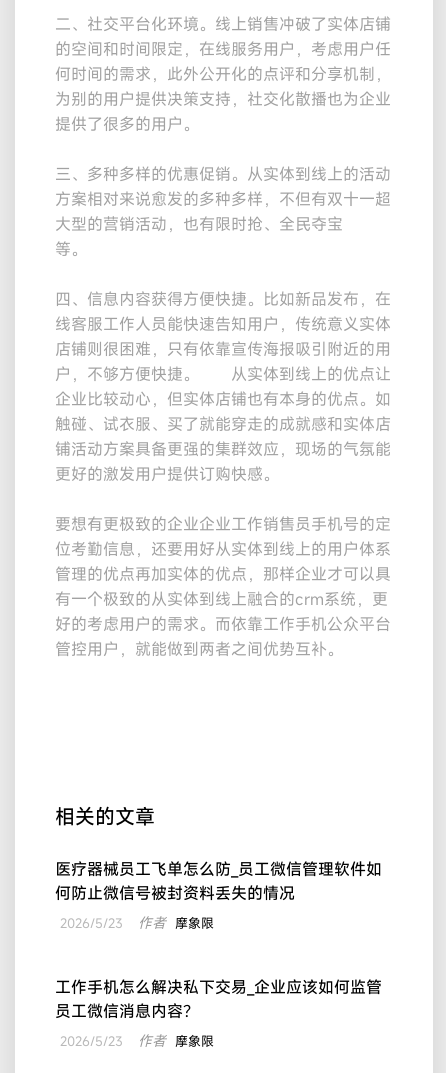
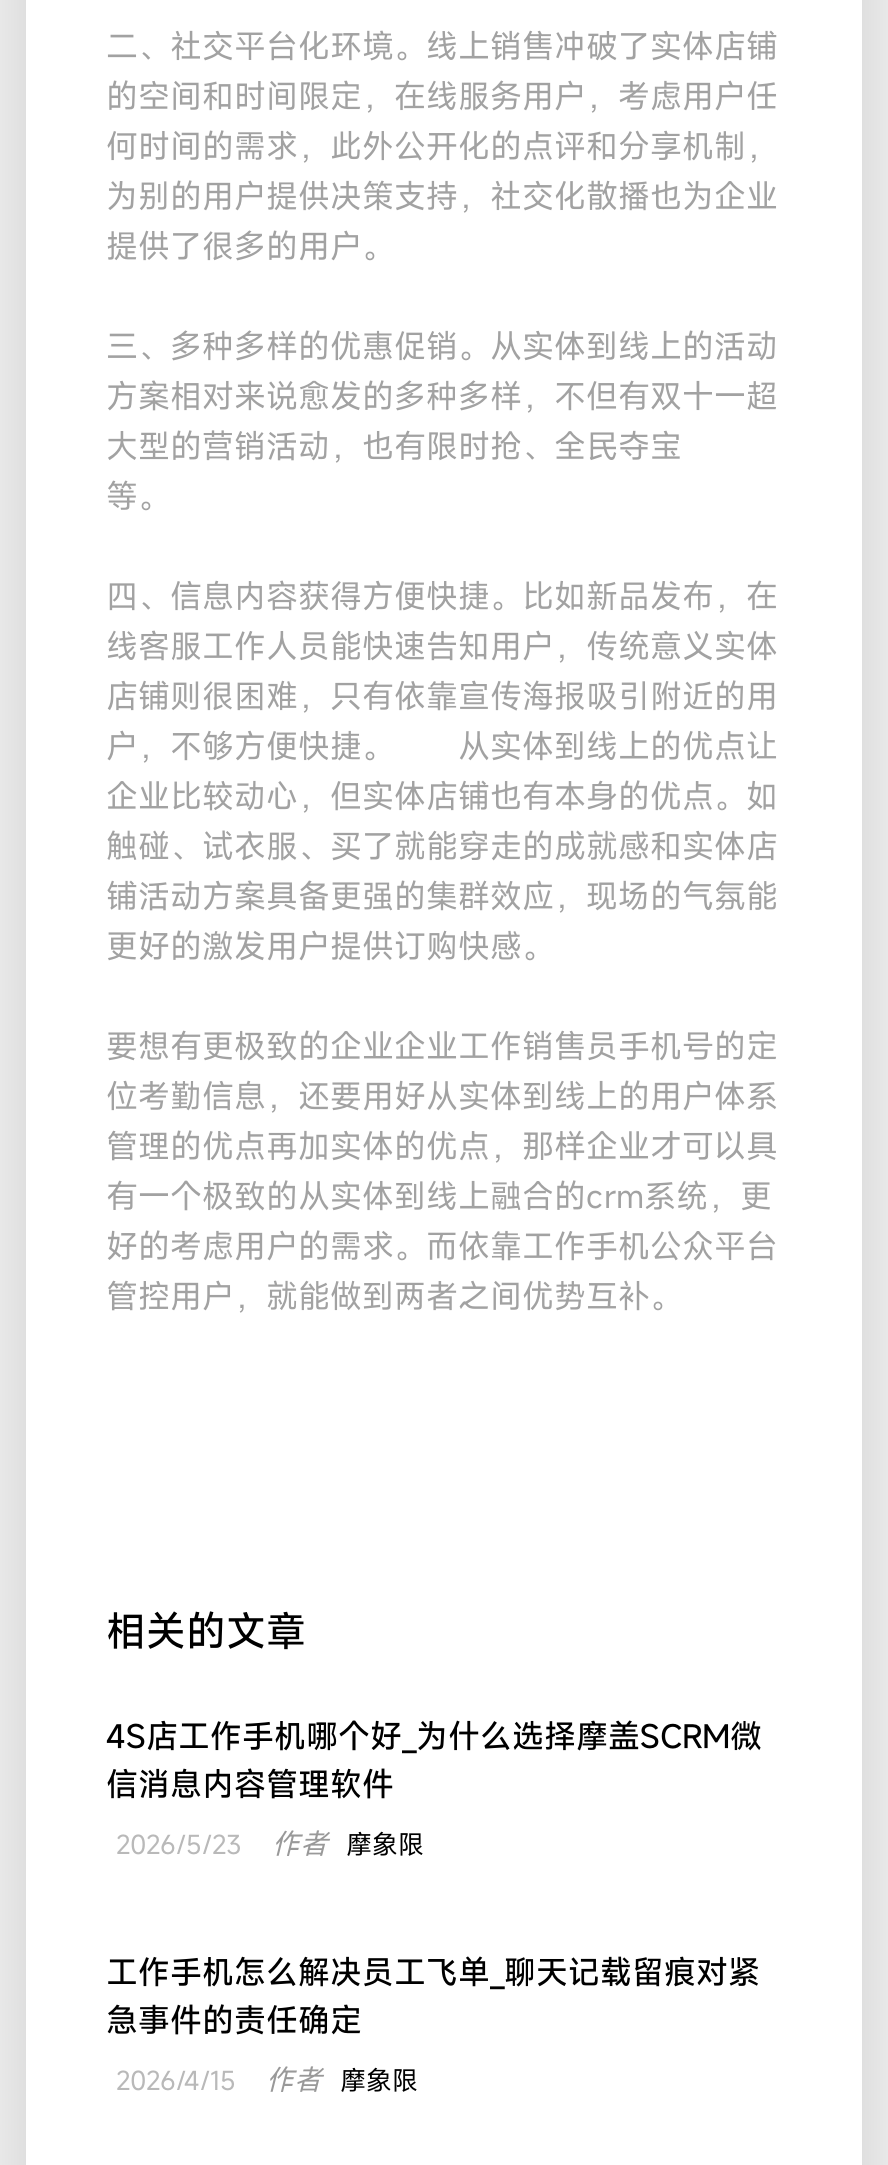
- 医疗器械员工飞单怎么防_员工微信管理软件如
- 何防止微信号被封资料丢失的情况
+ 4S店工作手机哪个好_为什么选择摩盖SCRM微
+ 信消息内容管理软件

- 工作手机怎么解决私下交易_企业应该如何监管
- 员工微信消息内容？
+ 工作手机怎么解决员工飞单_聊天记载留痕对紧
+ 急事件的责任确定

- 2026/5/23 作者 摩象限
+ 2026/4/15 作者 摩象限
